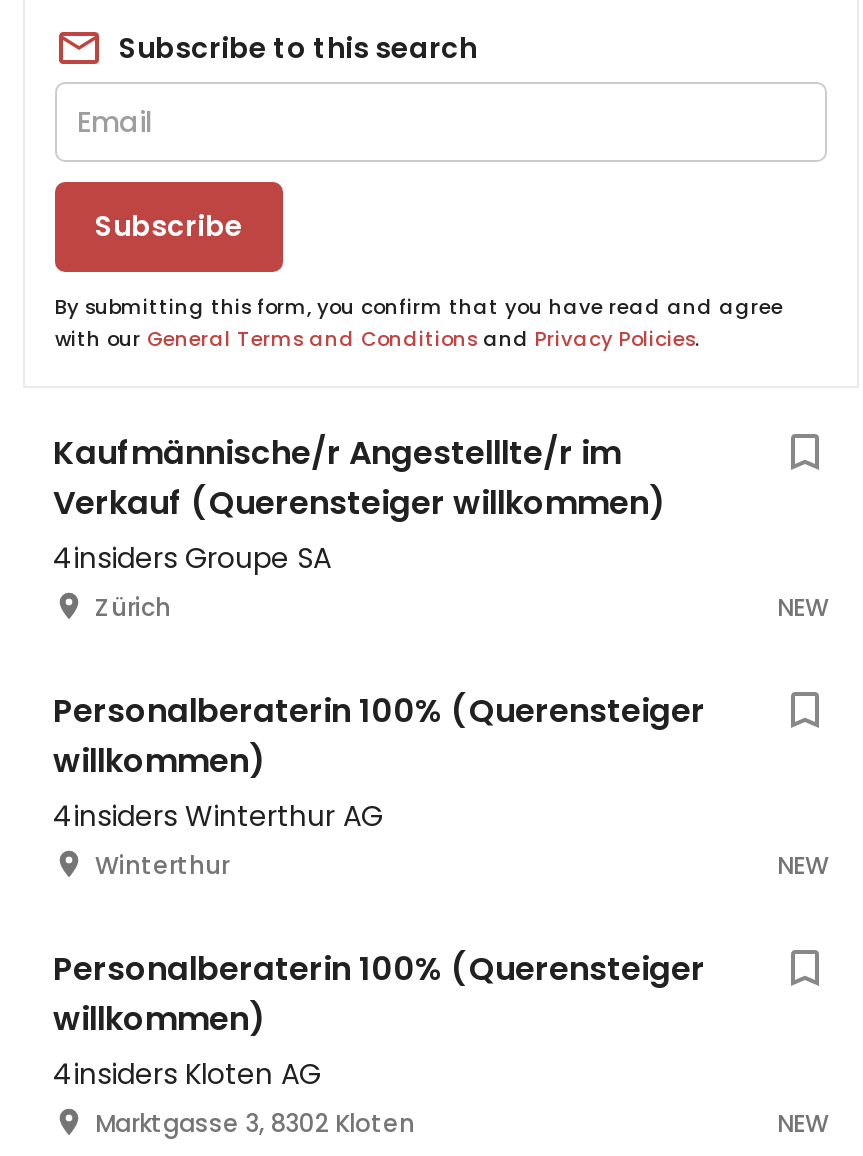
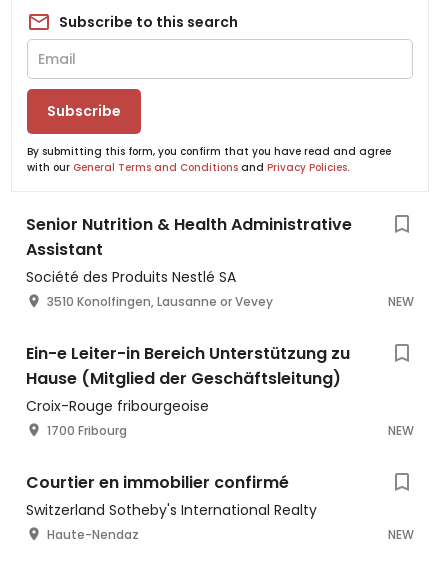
- Kaufmännische/r Angestelllte/r im
- Verkauf (Querensteiger willkommen)
- 4insiders Groupe SA
- Zürich
+ Senior Nutrition & Health Administrative
+ Assistant
+ Société des Produits Nestlé SA
+ 3510 Konolfingen, Lausanne or Vevey

- Personalberaterin 100% (Querensteiger
- willkommen)
- 4insiders Winterthur AG
- Winterthur
+ Ein-e Leiter-in Bereich Unterstützung zu
+ Hause (Mitglied der Geschäftsleitung)
+ Croix-Rouge fribourgeoise
+ 1700 Fribourg

- Personalberaterin 100% (Querensteiger
- willkommen)
- 4insiders Kloten AG
- Marktgasse 3, 8302 Kloten
+ Courtier en immobilier confirmé
+ Switzerland Sotheby's International Realty
+ Haute-Nendaz
